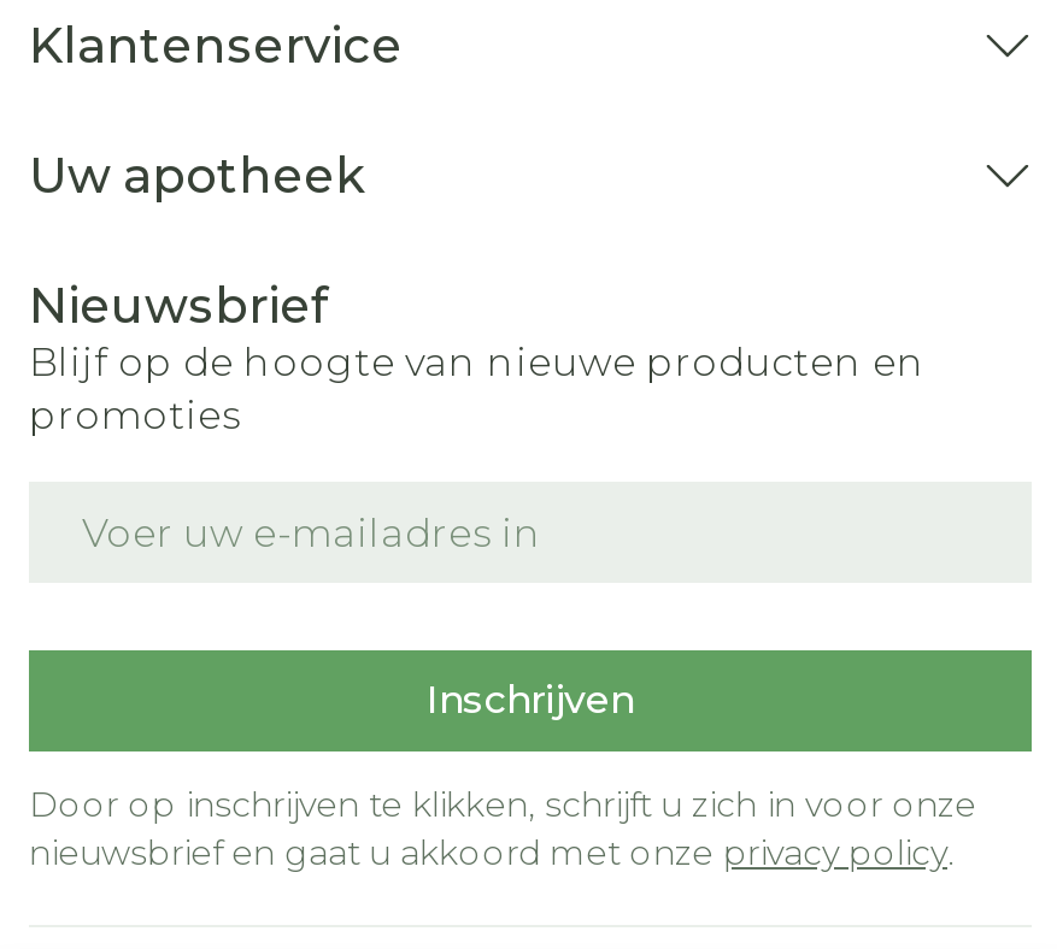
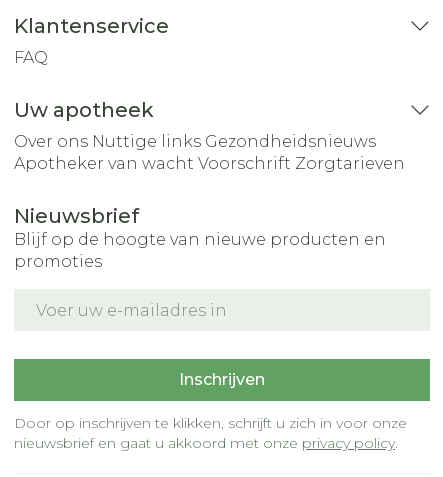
+ FAQ

+ Over ons Nuttige links Gezondheidsnieuws
+ Apotheker van wacht Voorschrift Zorgtarieven
